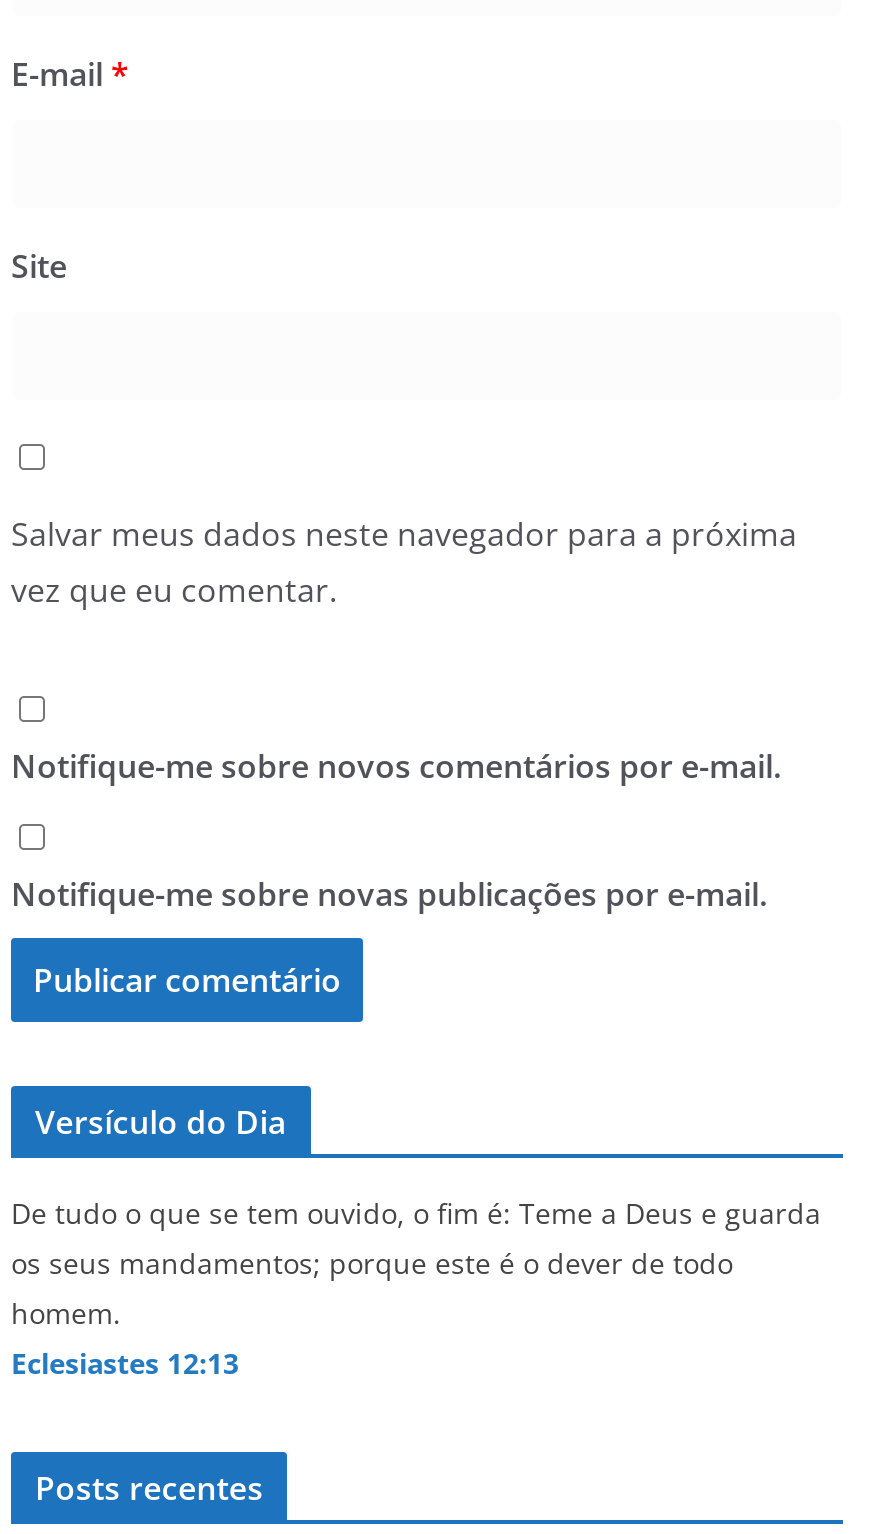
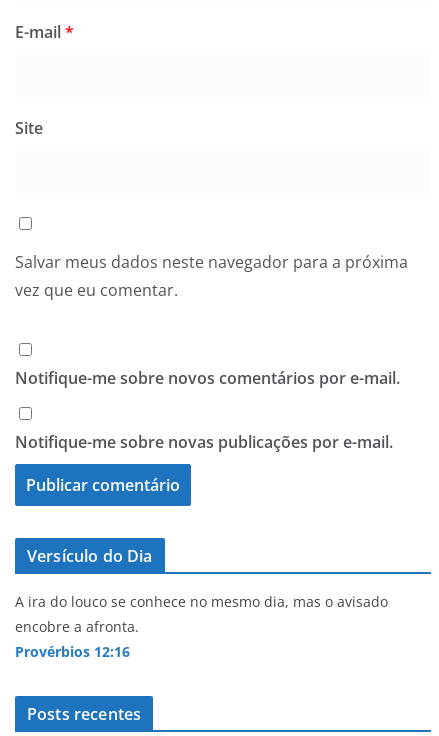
- De tudo o que se tem ouvido, o fim é: Teme a Deus e guarda
- os seus mandamentos; porque este é o dever de todo
- homem.
- Eclesiastes 12:13
+ A ira do louco se conhece no mesmo dia, mas o avisado
+ encobre a afronta.
+ Provérbios 12:16
